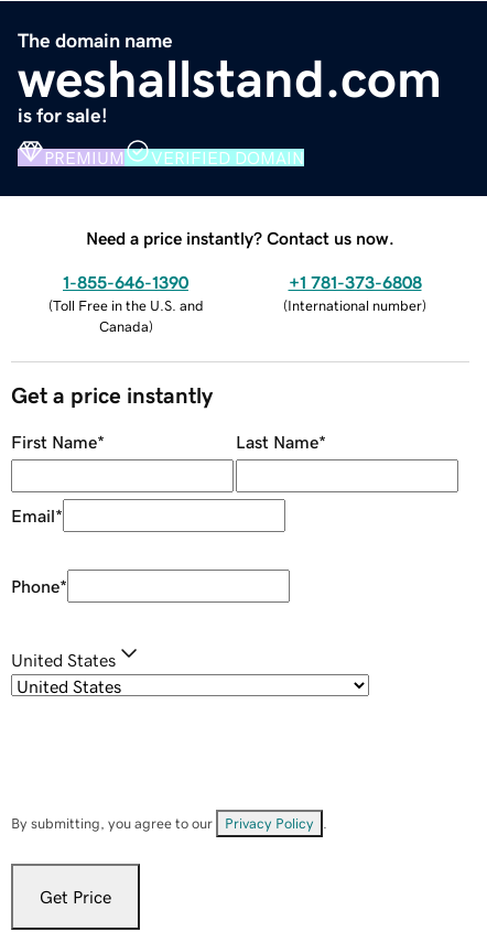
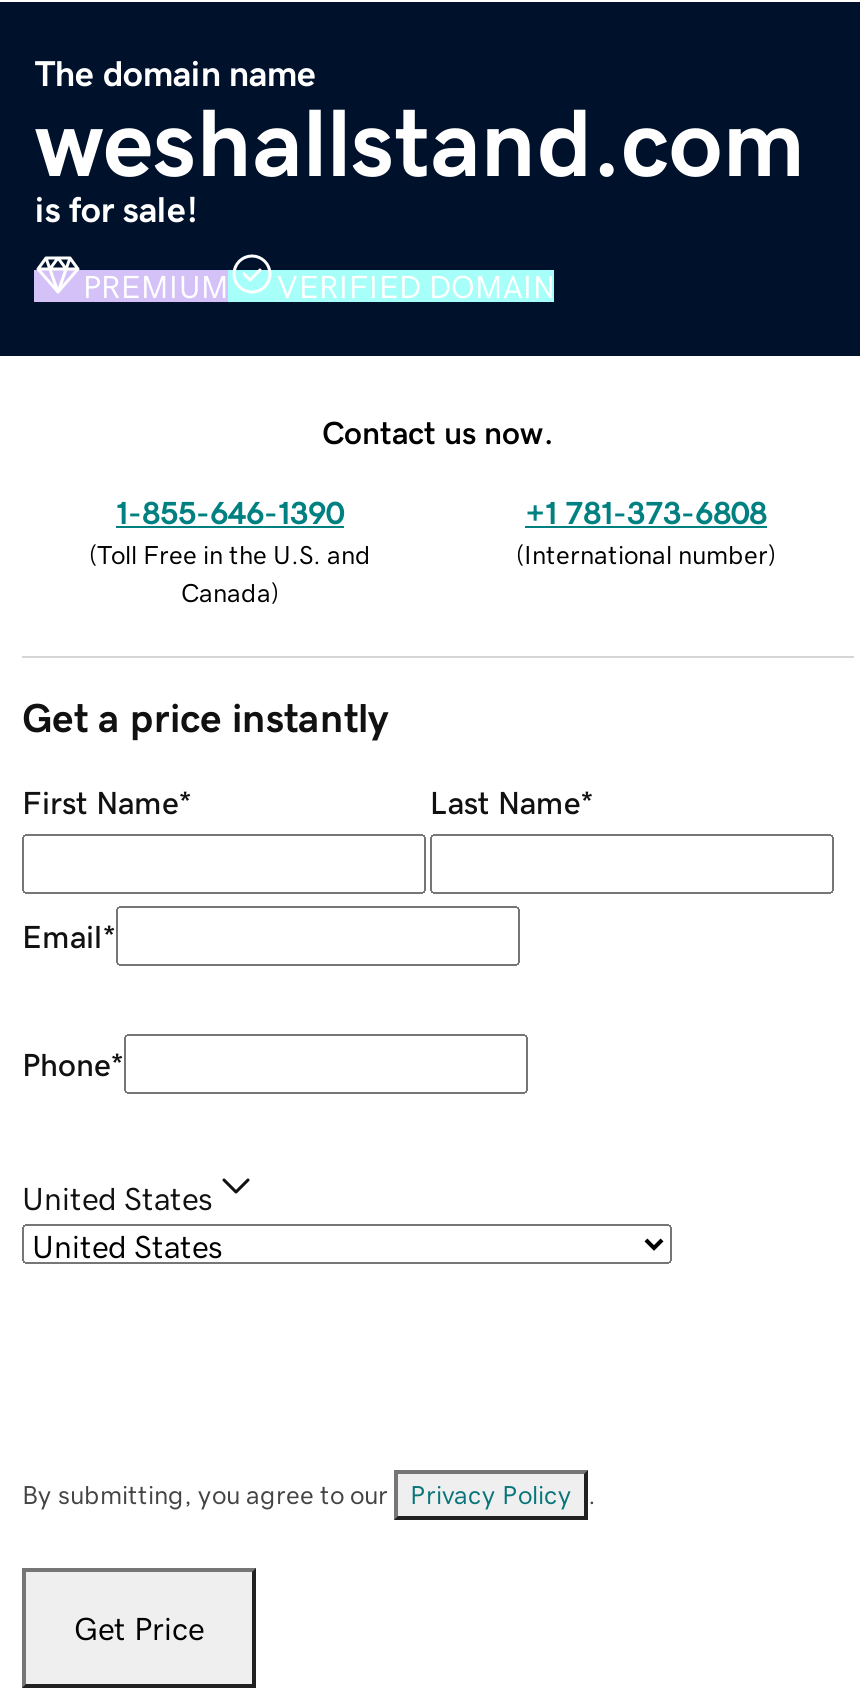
- Need a price instantly? Contact us now.
+ Contact us now.
